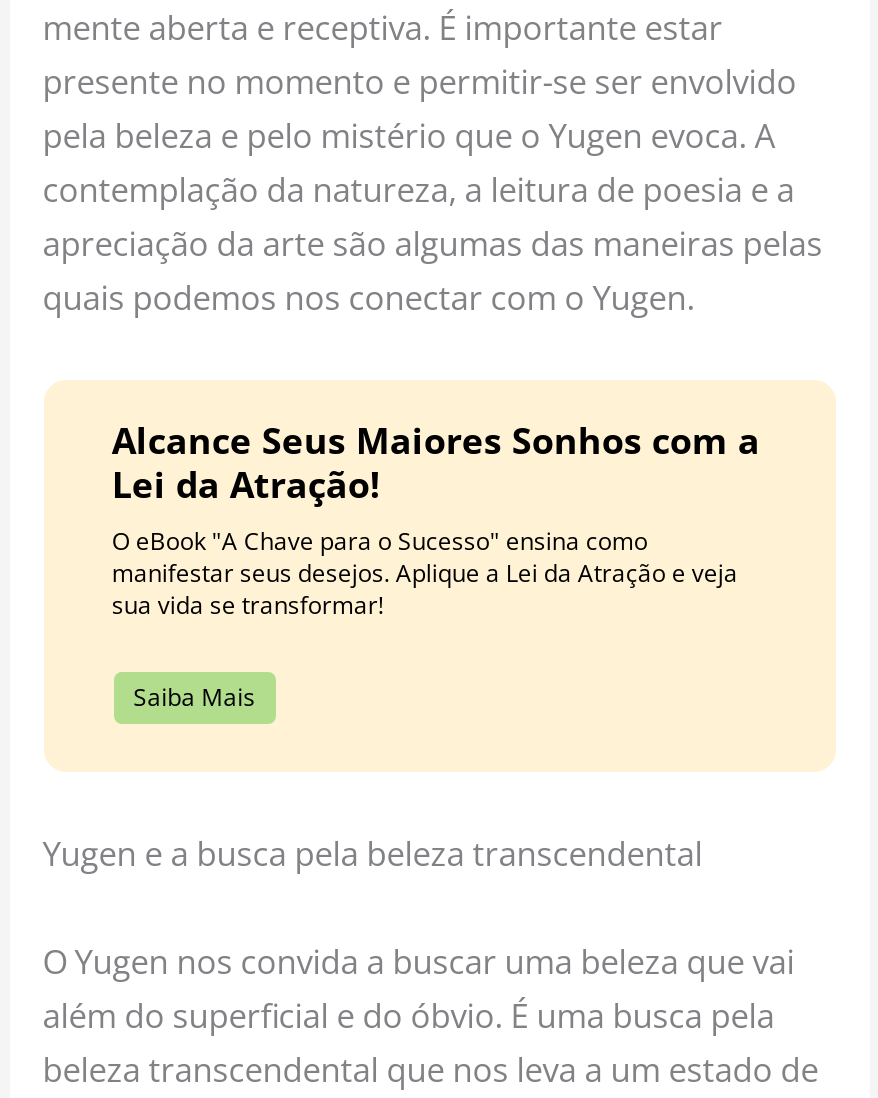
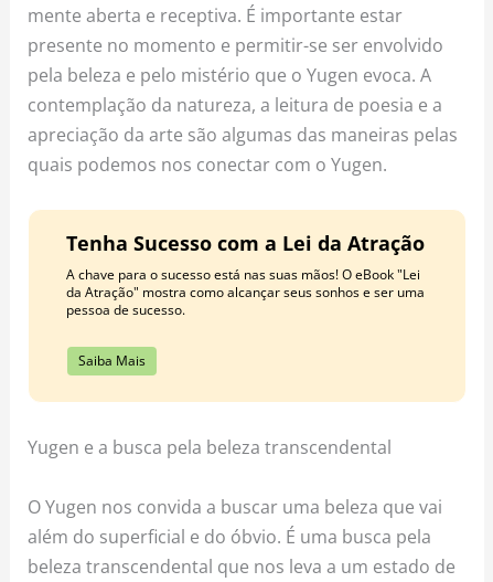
- Alcance Seus Maiores Sonhos com a
- Lei da Atração!
- O eBook "A Chave para o Sucesso" ensina como
- manifestar seus desejos. Aplique a Lei da Atração e veja
- sua vida se transformar!
+ Tenha Sucesso com a Lei da Atração
+ A chave para o sucesso está nas suas mãos! O eBook "Lei
+ da Atração" mostra como alcançar seus sonhos e ser uma
+ pessoa de sucesso.
